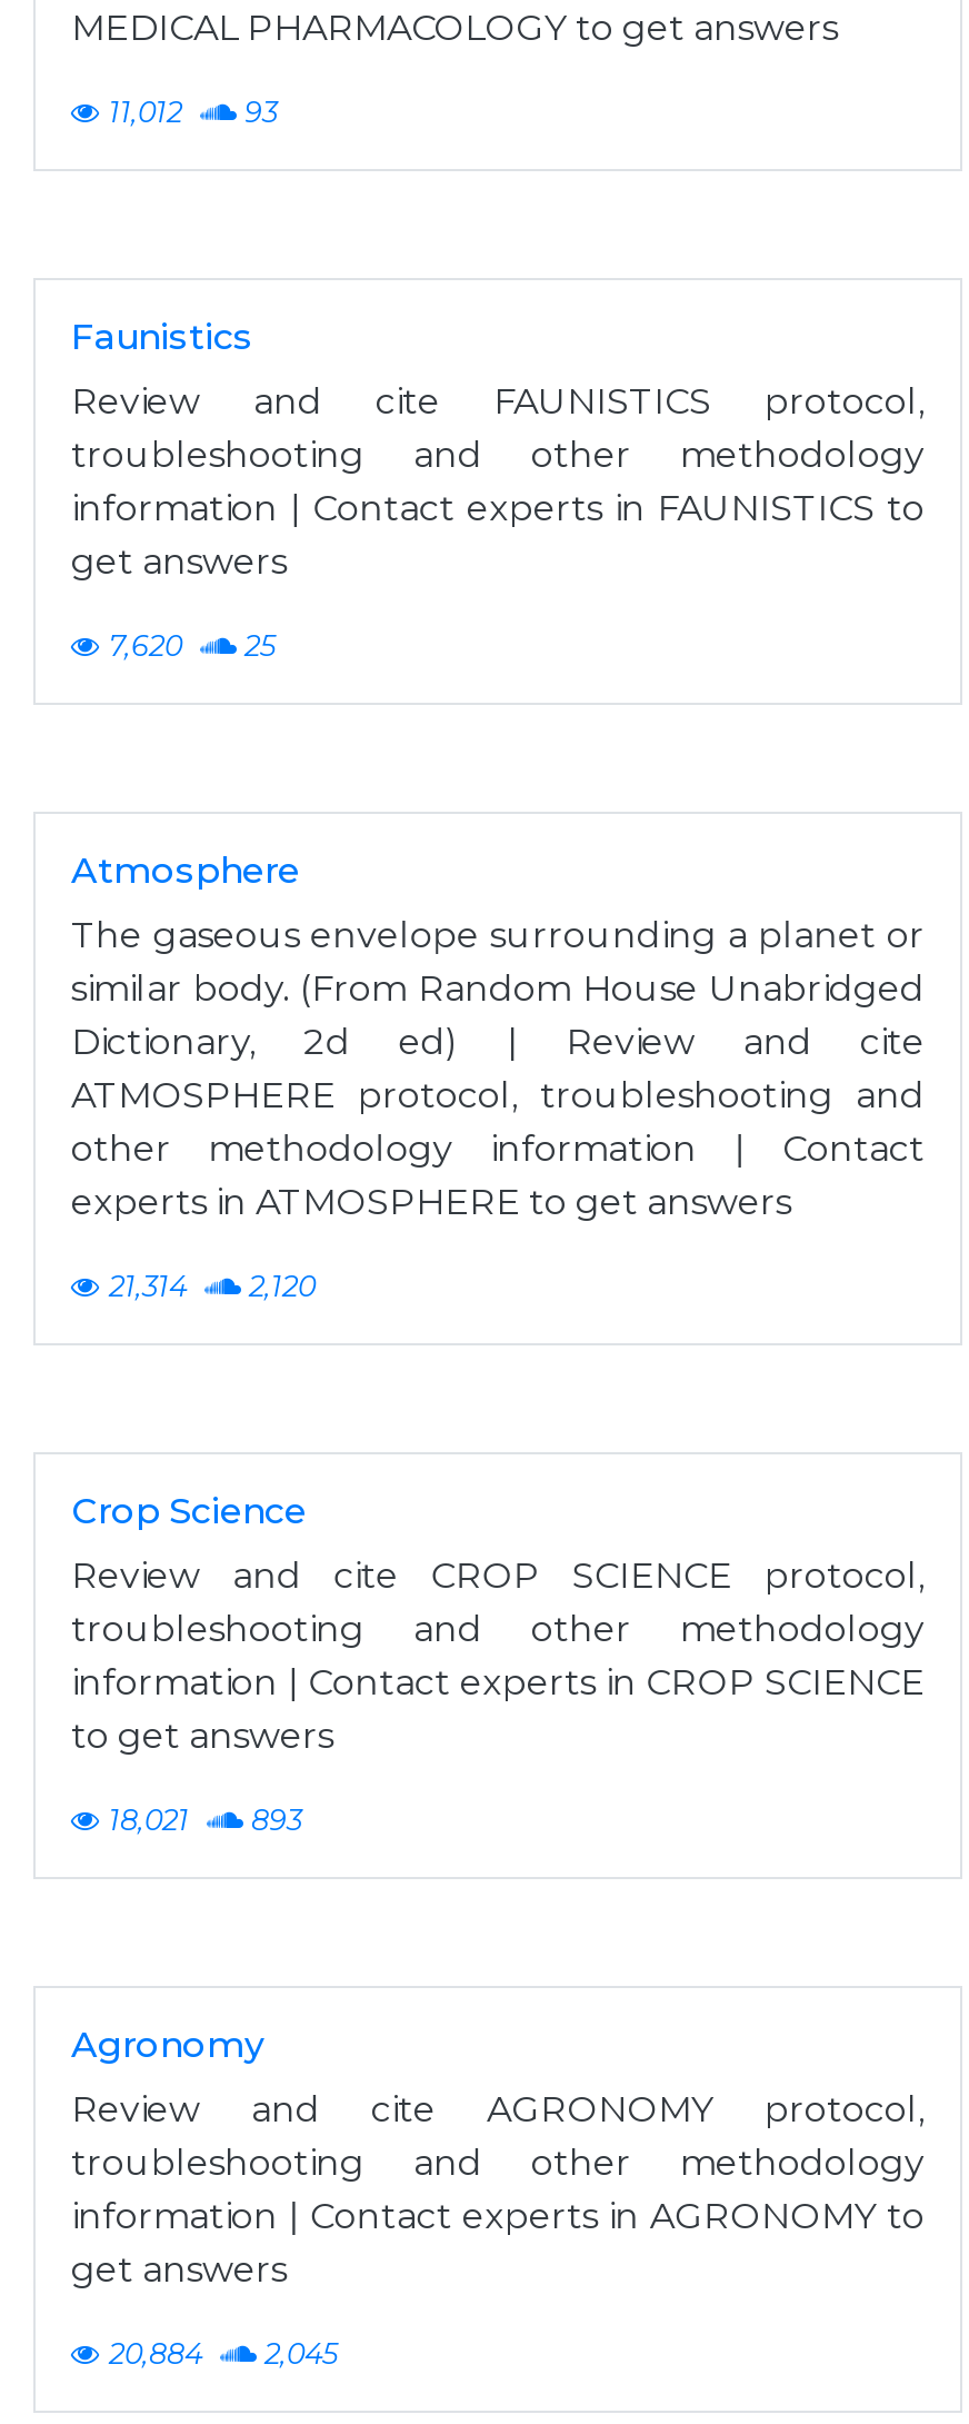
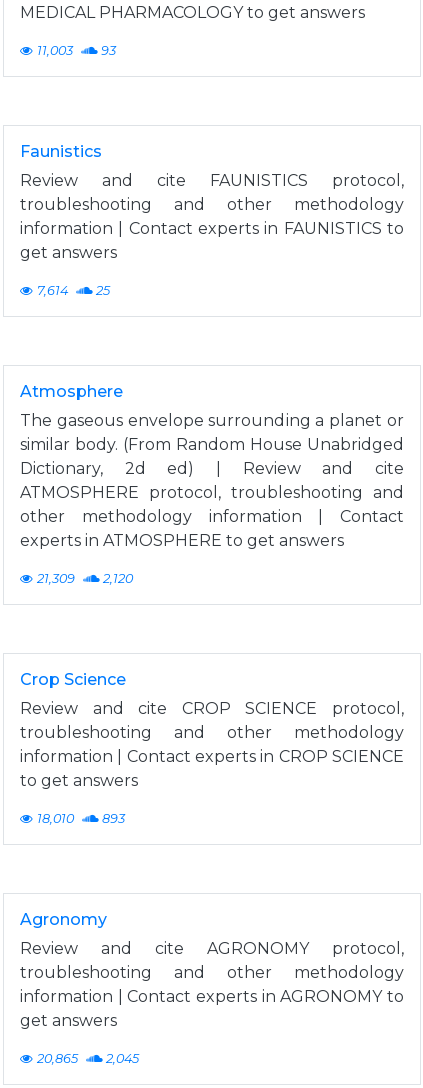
- 11,012 93
+ 11,003 93

- 7,620 25
+ 7,614 25

- 21,314 2,120
+ 21,309 2,120

- 18,021 893
+ 18,010 893

- 20,884 2,045
+ 20,865 2,045
